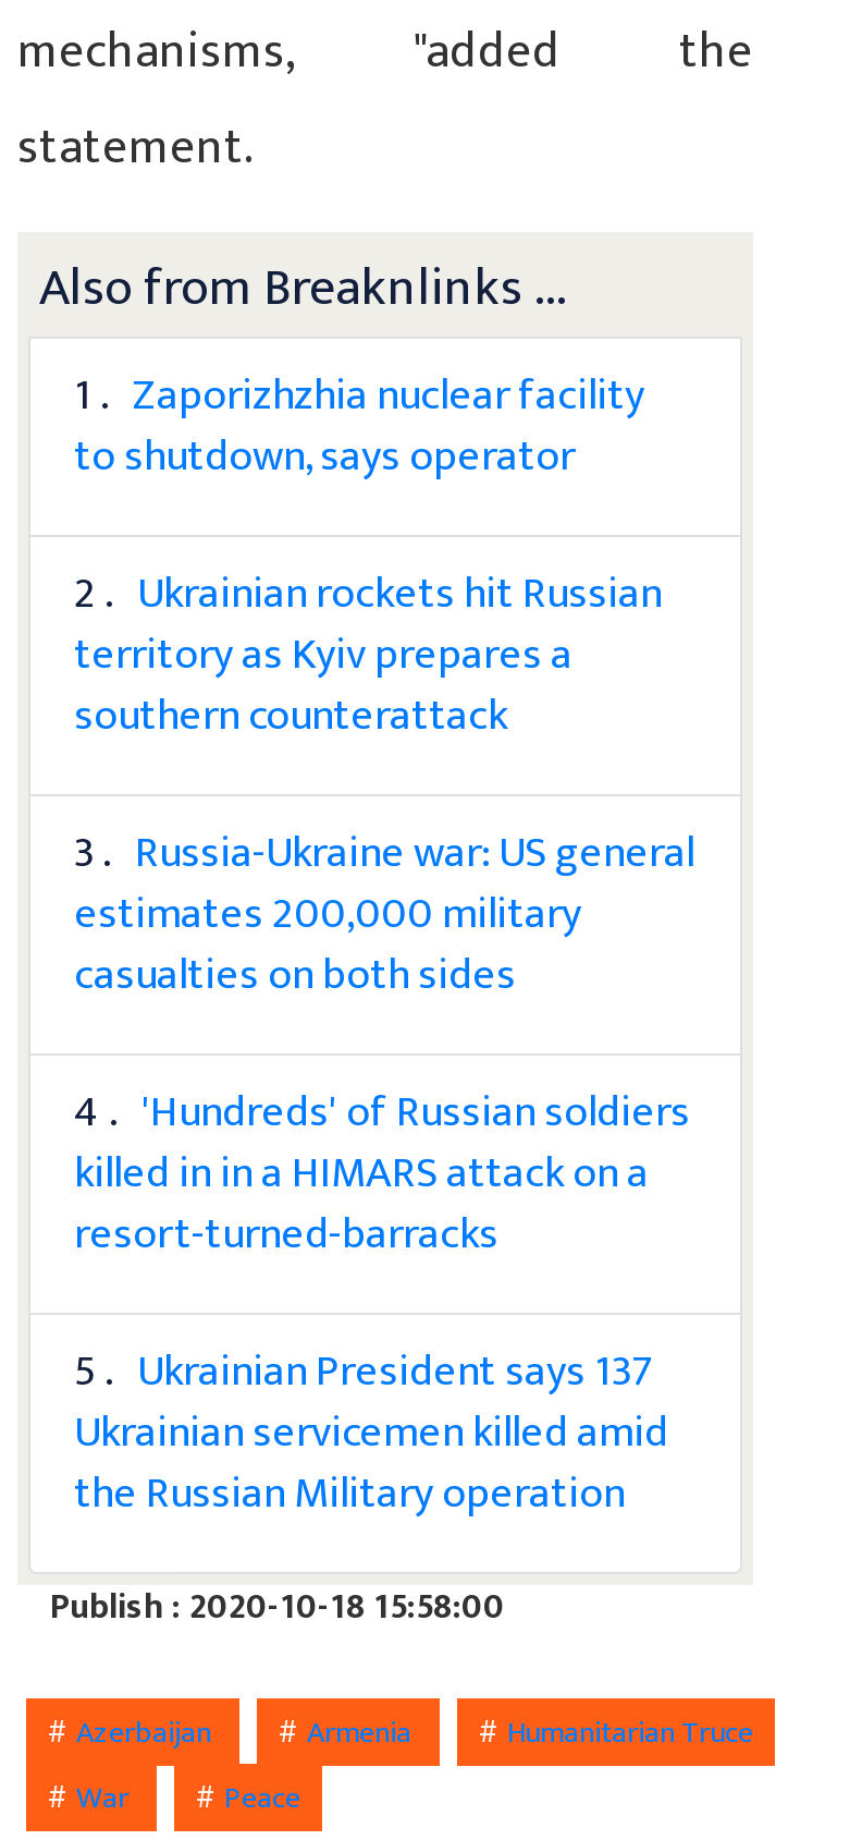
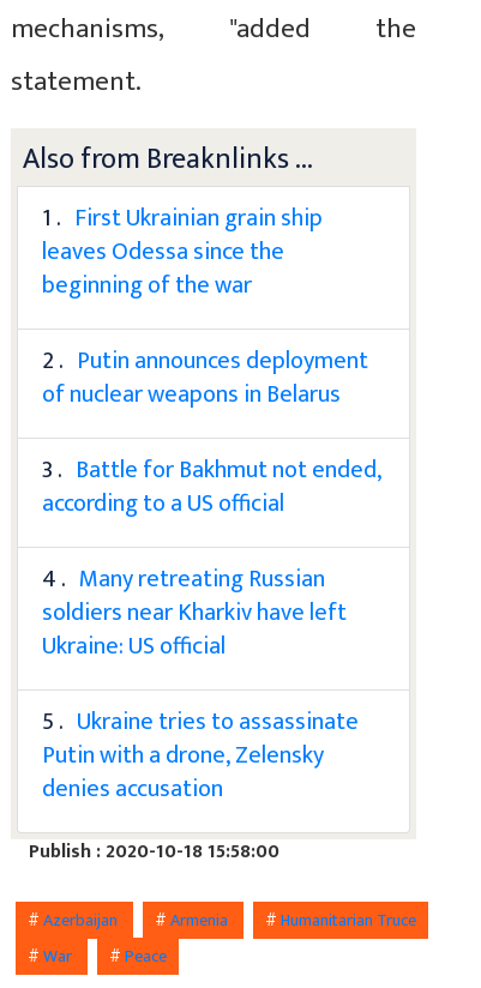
- 1 . Zaporizhzhia nuclear facility
- to shutdown, says operator
+ 1 . First Ukrainian grain ship
+ leaves Odessa since the
+ beginning of the war

- 2 . Ukrainian rockets hit Russian
- territory as Kyiv prepares a
- southern counterattack
+ 2 . Putin announces deployment
+ of nuclear weapons in Belarus

- 3 . Russia-Ukraine war: US general
- estimates 200,000 military
- casualties on both sides
+ 3 . Battle for Bakhmut not ended,
+ according to a US official

- 4 . 'Hundreds' of Russian soldiers
- killed in in a HIMARS attack on a
- resort-turned-barracks
+ 4 . Many retreating Russian
+ soldiers near Kharkiv have left
+ Ukraine: US official

- 5 . Ukrainian President says 137
- Ukrainian servicemen killed amid
- the Russian Military operation
+ 5 . Ukraine tries to assassinate
+ Putin with a drone, Zelensky
+ denies accusation
